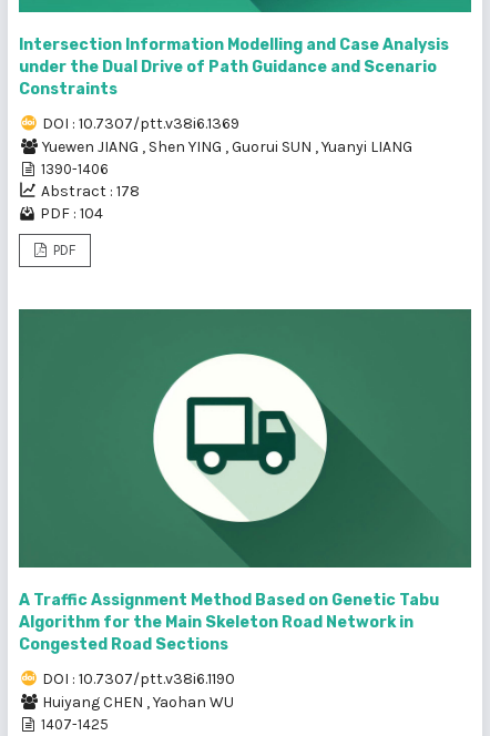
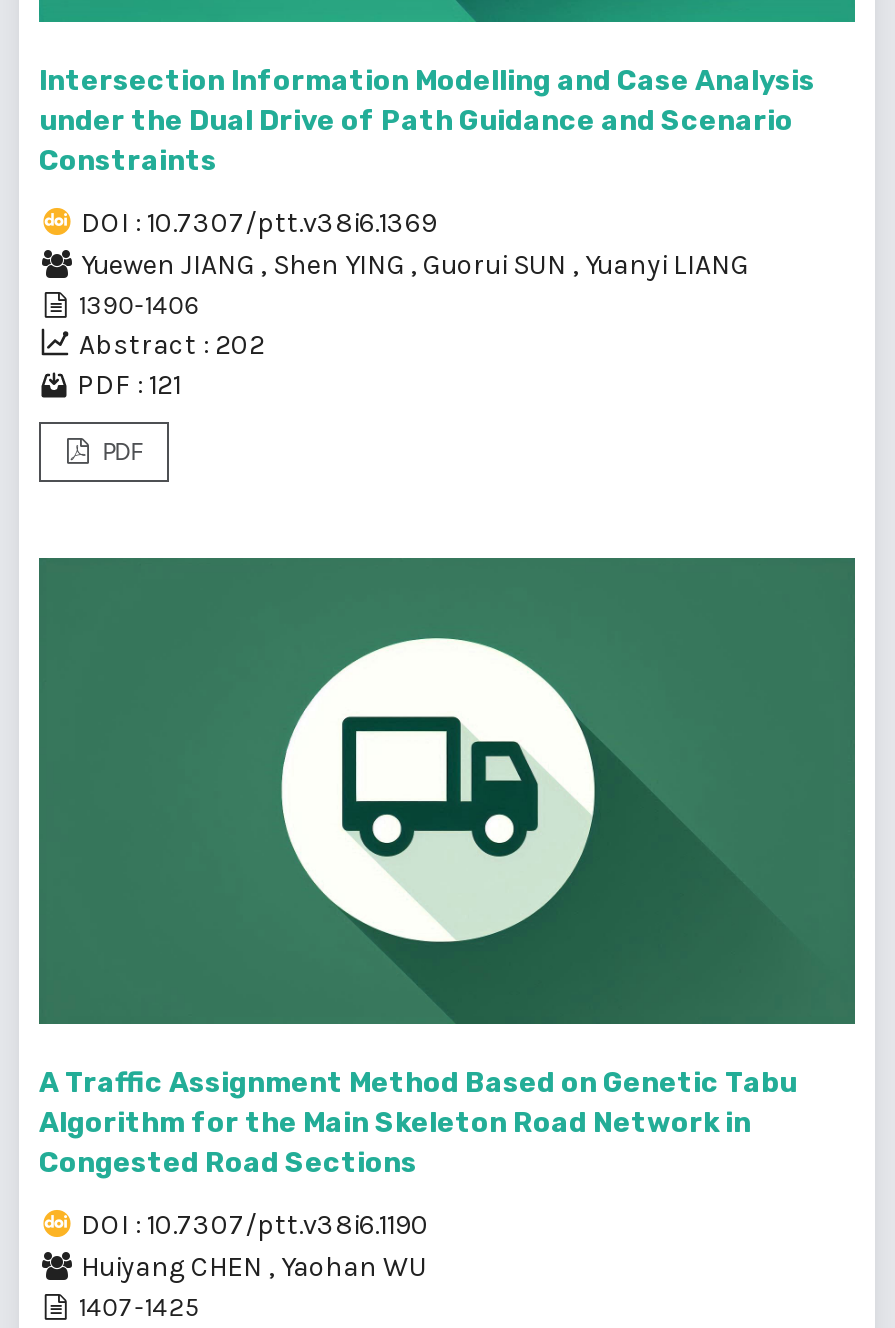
- Abstract : 178
+ Abstract : 202

- PDF : 104
+ PDF : 121
